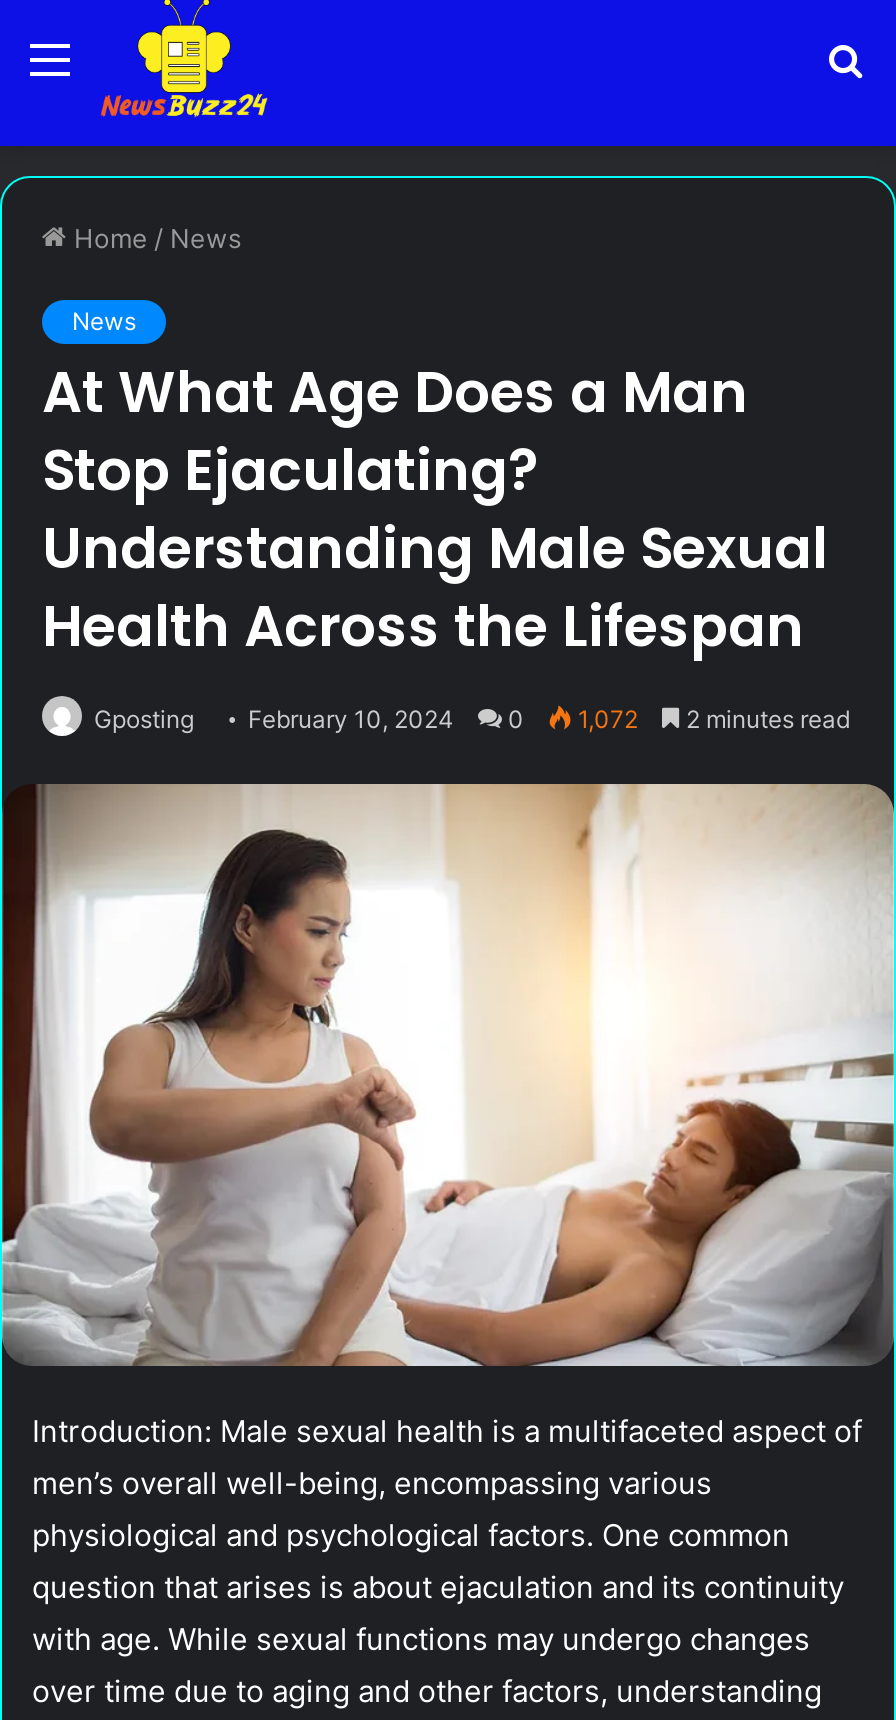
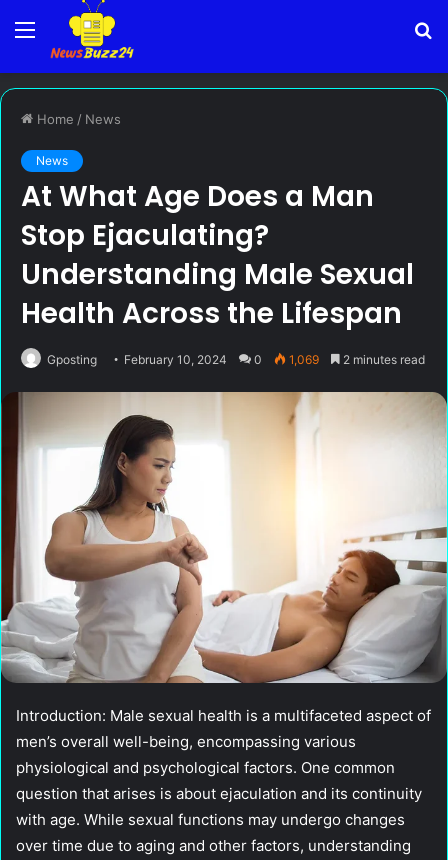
- Gposting February 10, 2024 0 1,072 2 minutes read
+ Gposting February 10, 2024 0 1,069 2 minutes read
